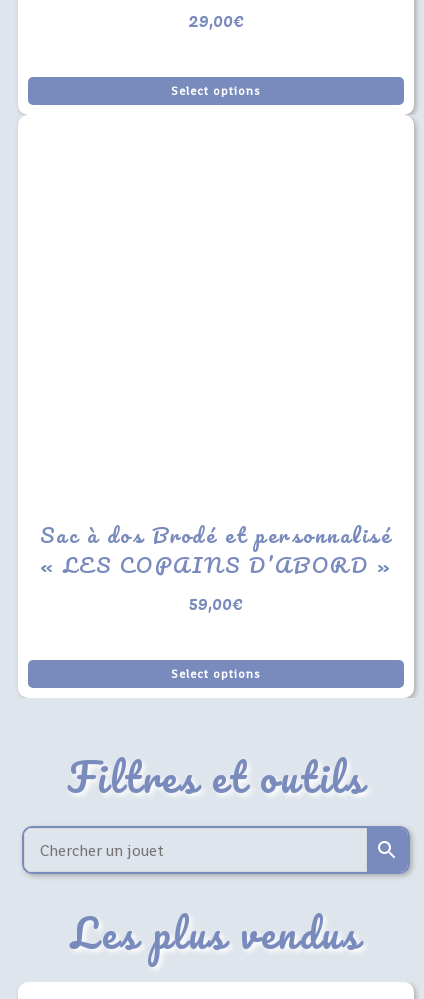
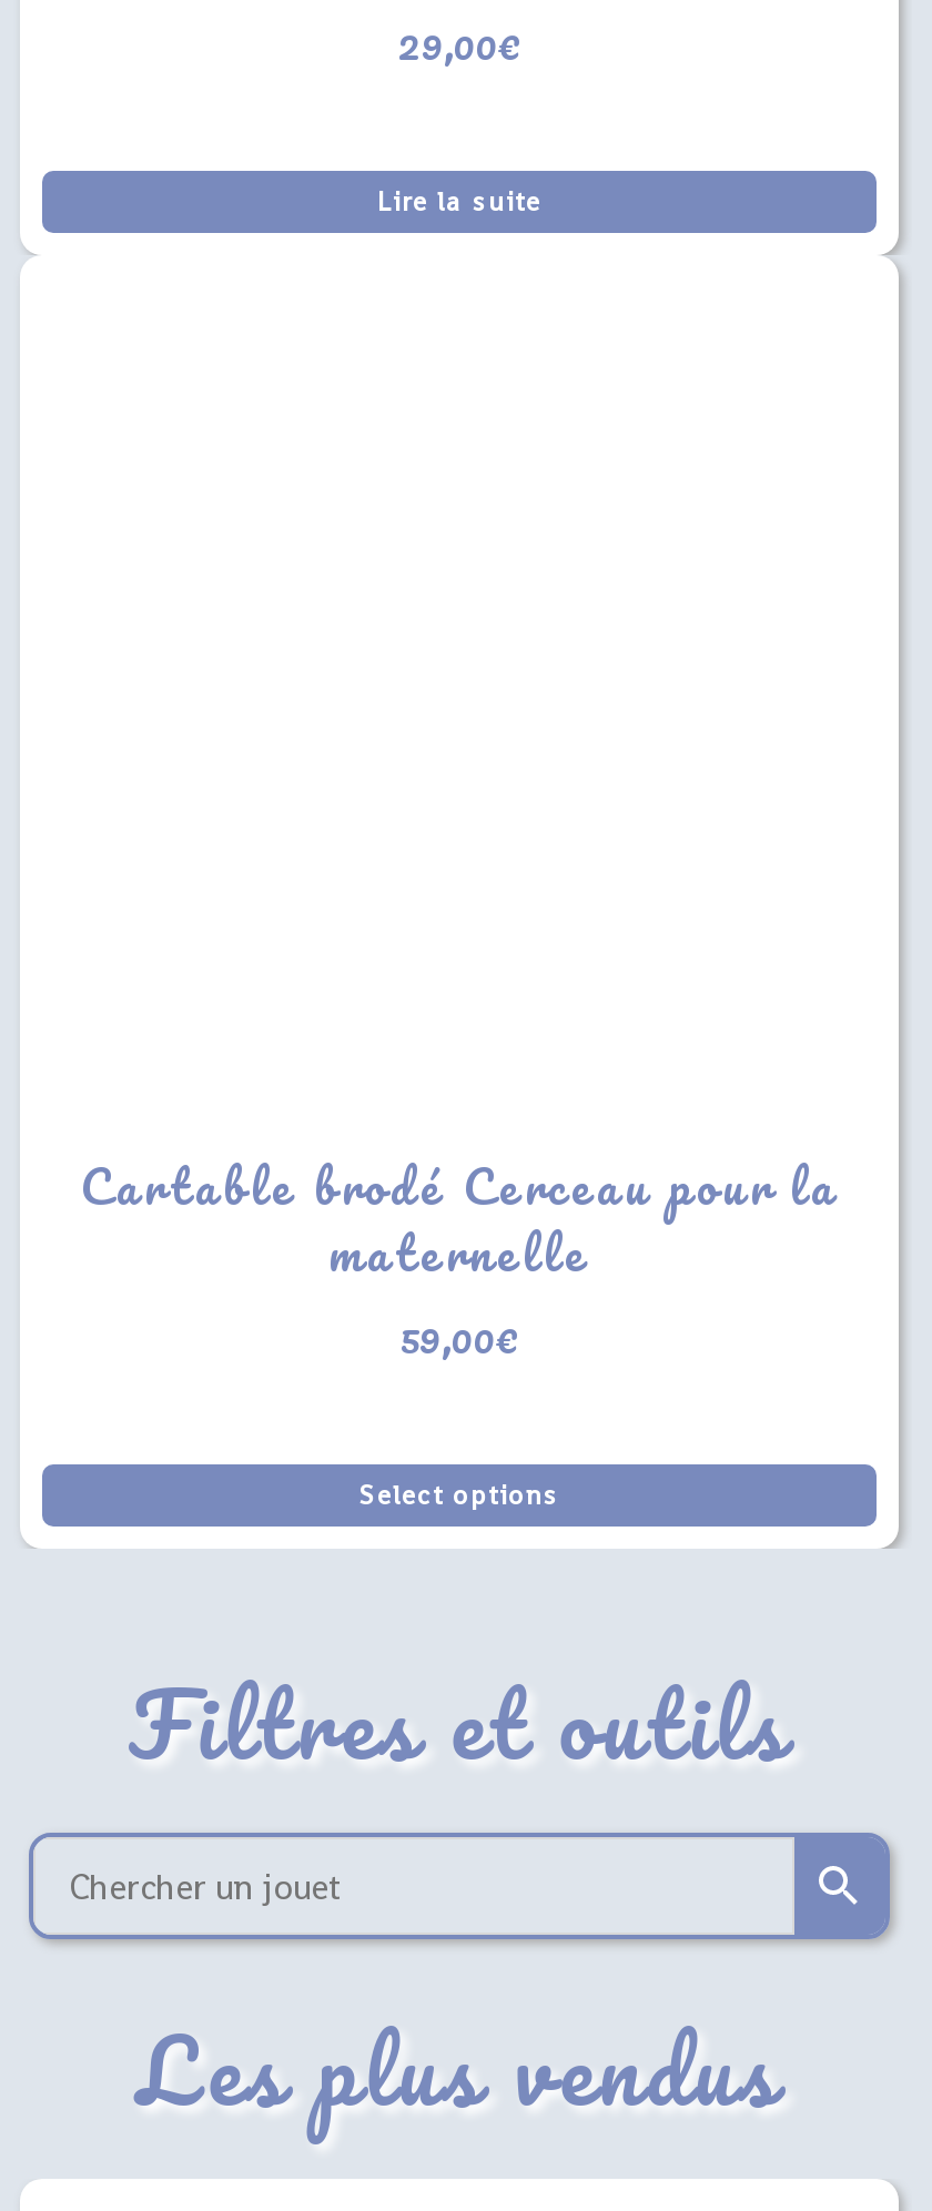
- Select options
+ Lire la suite

- Sac à dos Brodé et personnalisé
- « LES COPAINS D’ABORD »
+ Cartable brodé Cerceau pour la
+ maternelle
